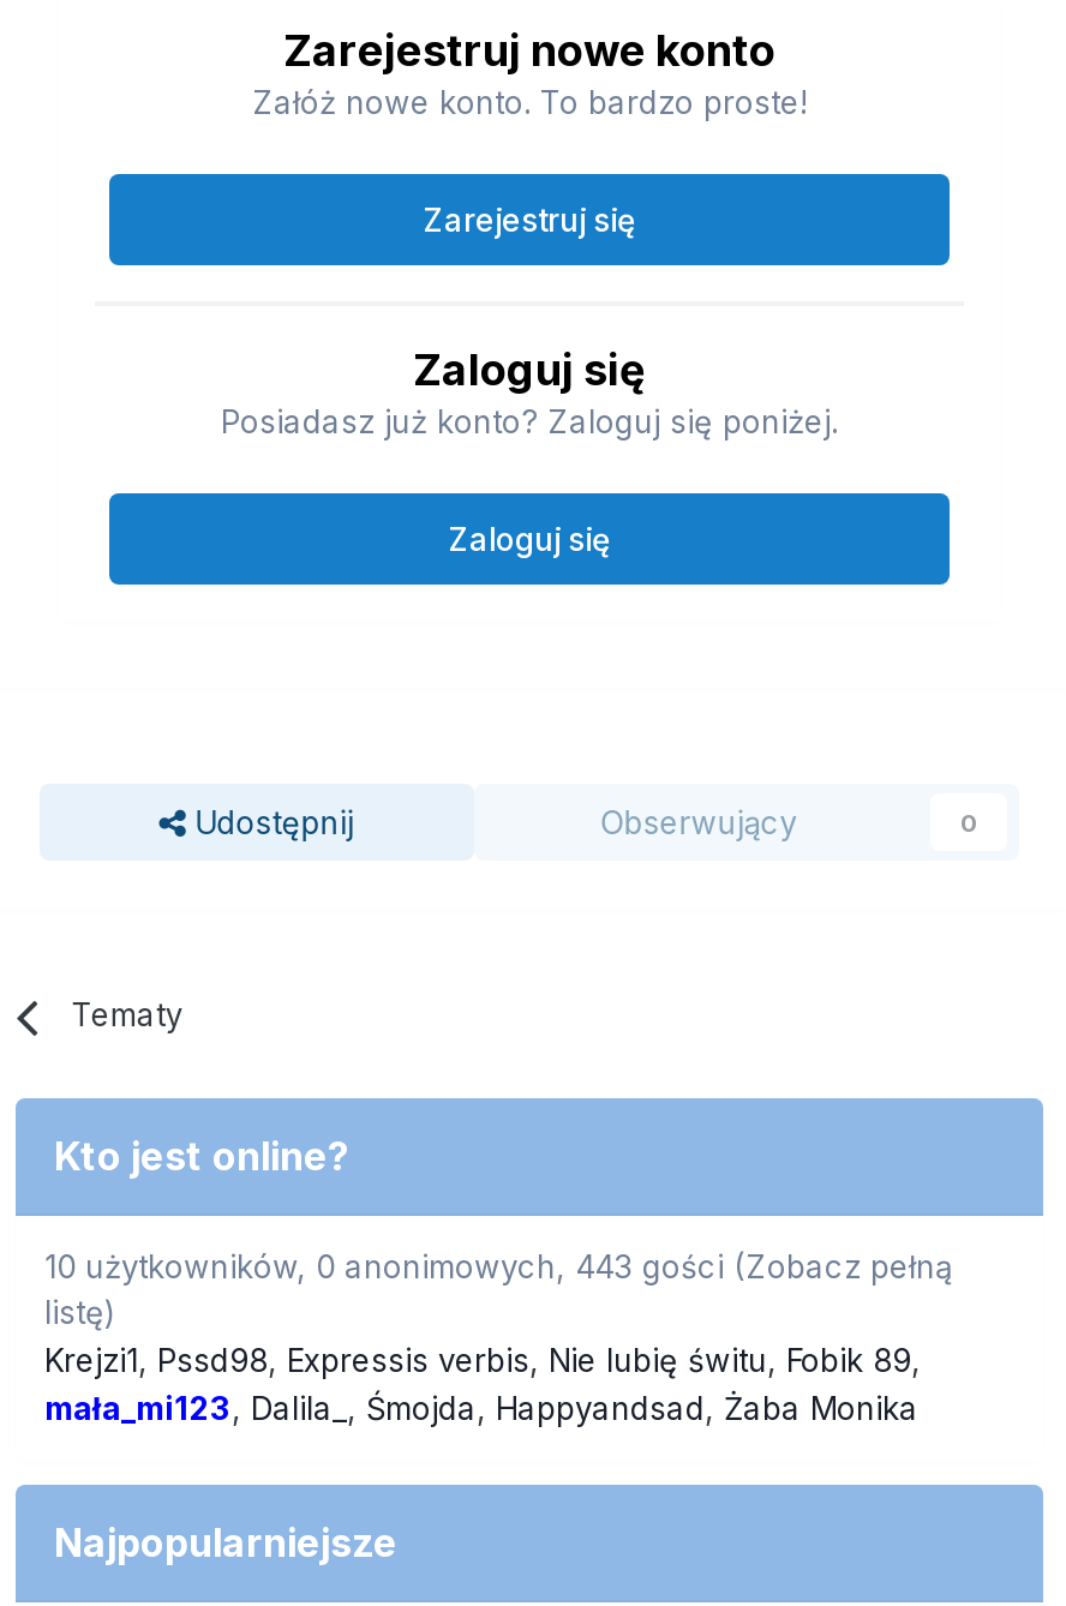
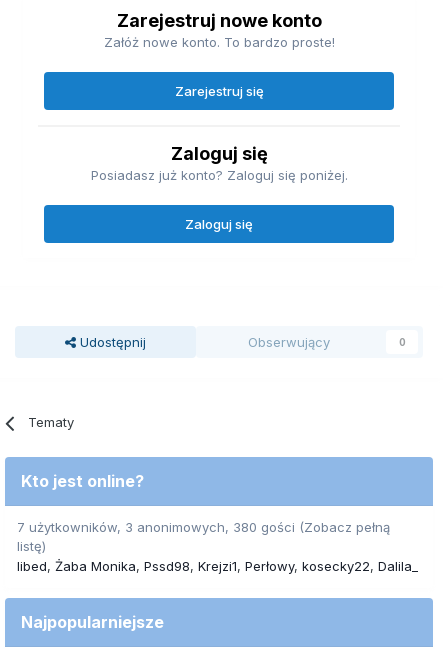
- 10 użytkowników, 0 anonimowych, 443 gości (Zobacz pełną
+ 7 użytkowników, 3 anonimowych, 380 gości (Zobacz pełną

- Krejzi1 Pssd98 Expressis verbis Nie lubię świtu Fobik 89
- mała_mi123 Dalila_ Śmojda Happyandsad Żaba Monika
+ libed Żaba Monika Pssd98 Krejzi1 Perłowy kosecky22 Dalila_
